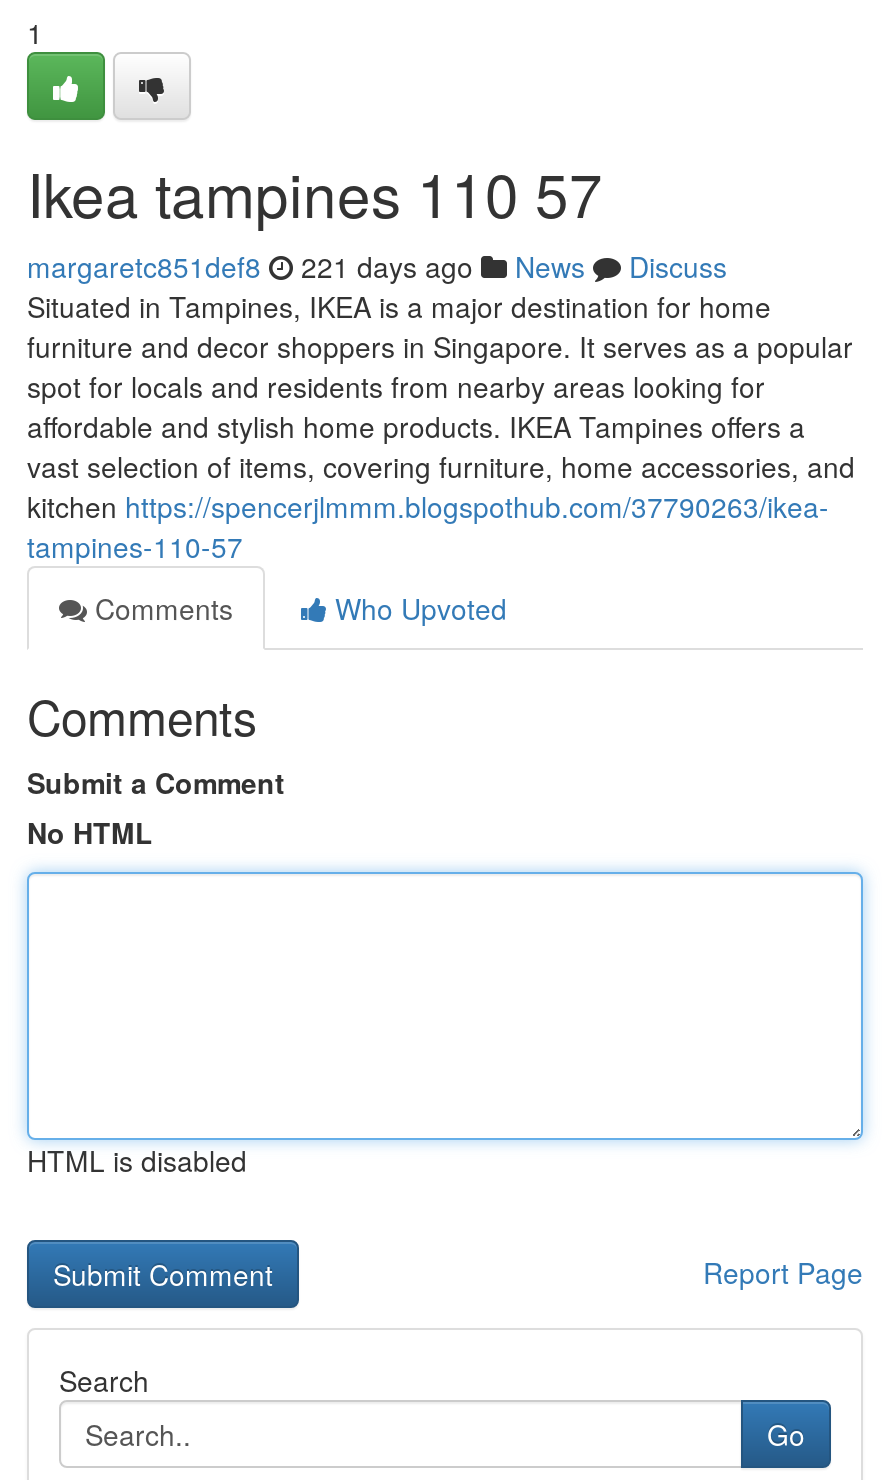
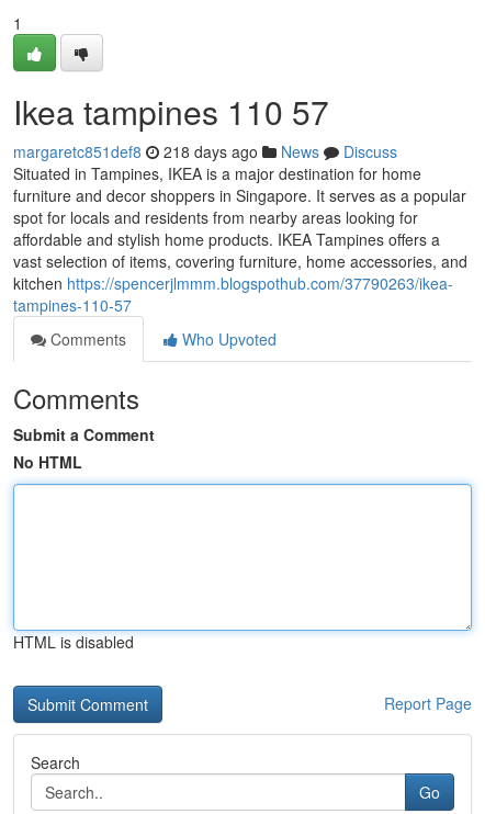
- margaretc851def8 221 days ago News Discuss
+ margaretc851def8 218 days ago News Discuss
